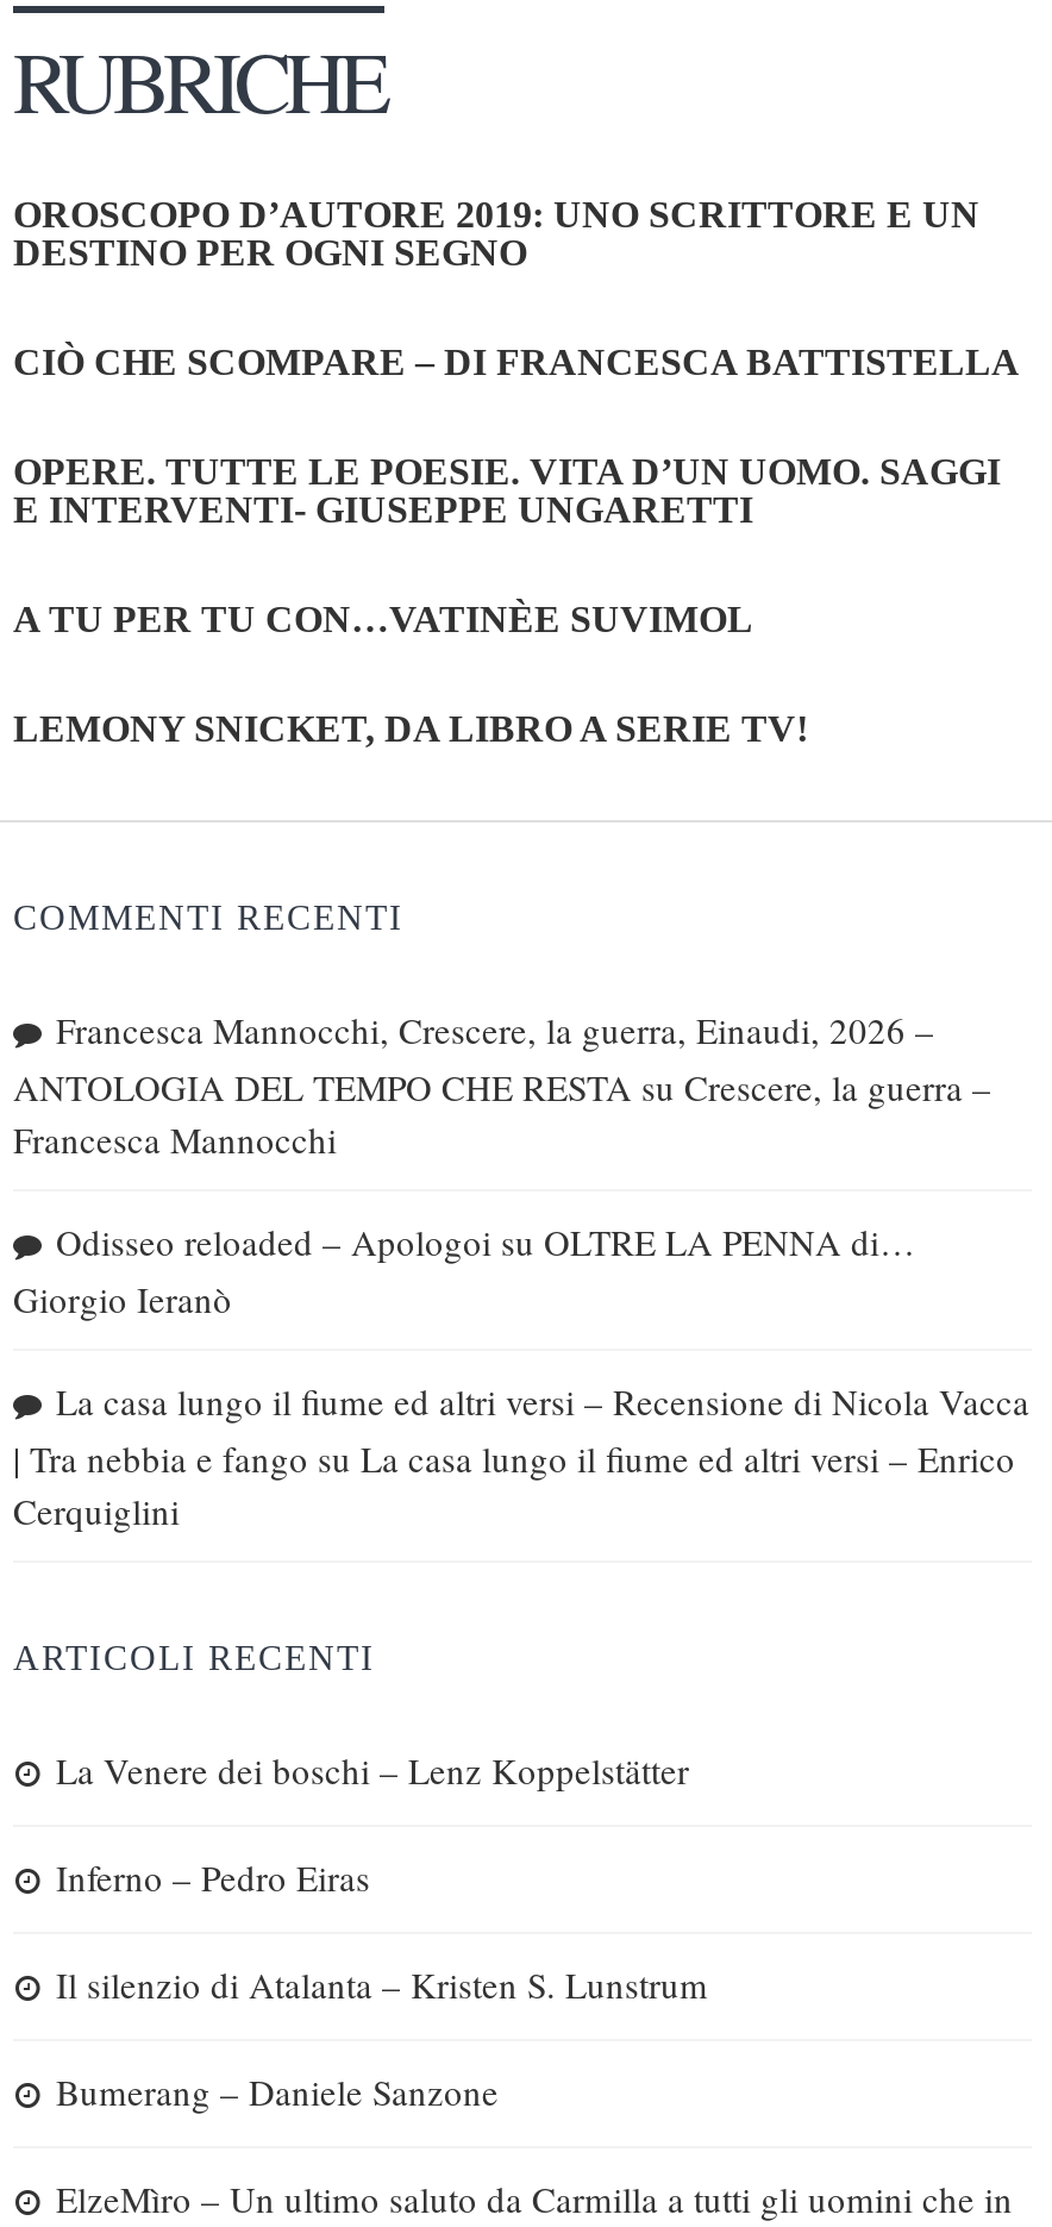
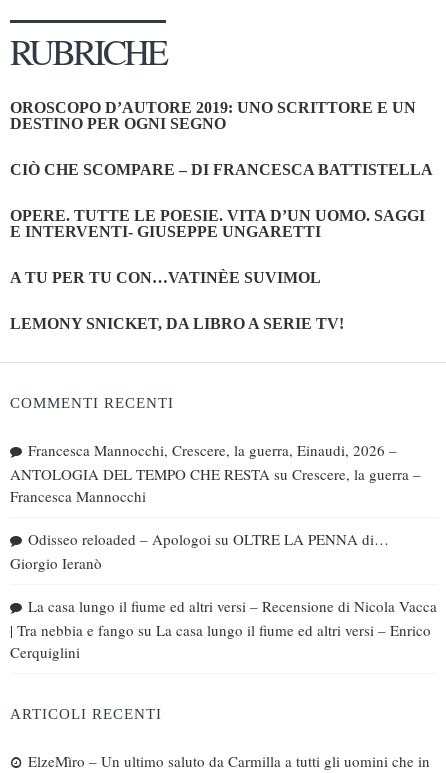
- La Venere dei boschi – Lenz Koppelstätter
- Inferno – Pedro Eiras
- Il silenzio di Atalanta – Kristen S. Lunstrum
- Bumerang – Daniele Sanzone
